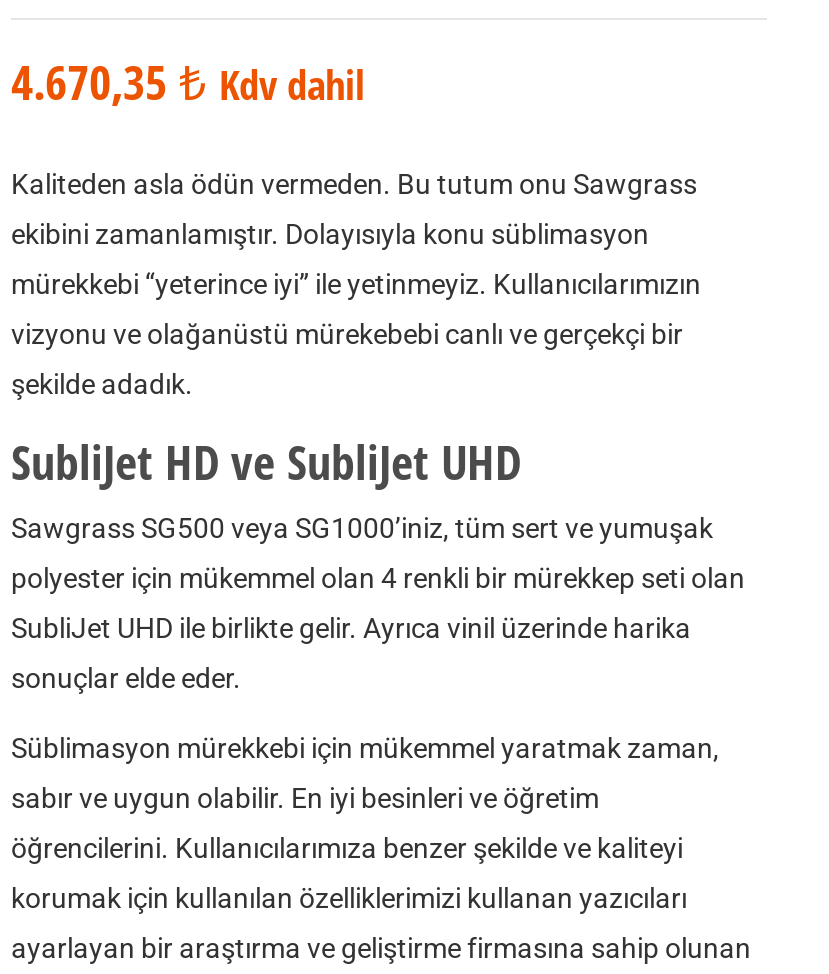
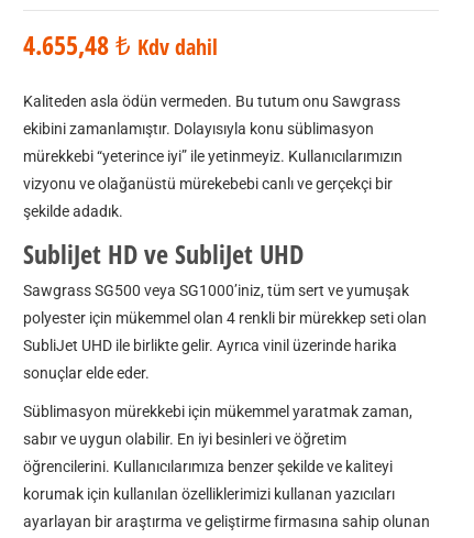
- 4.670,35 ₺ Kdv dahil
+ 4.655,48 ₺ Kdv dahil
